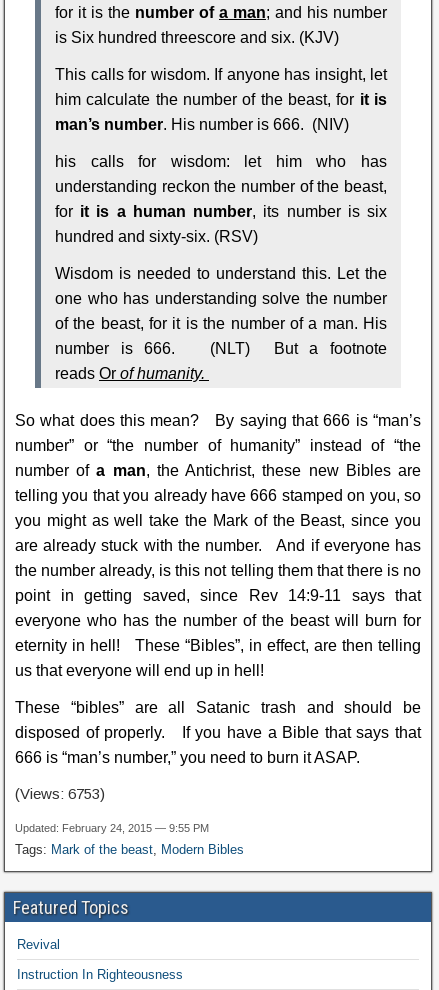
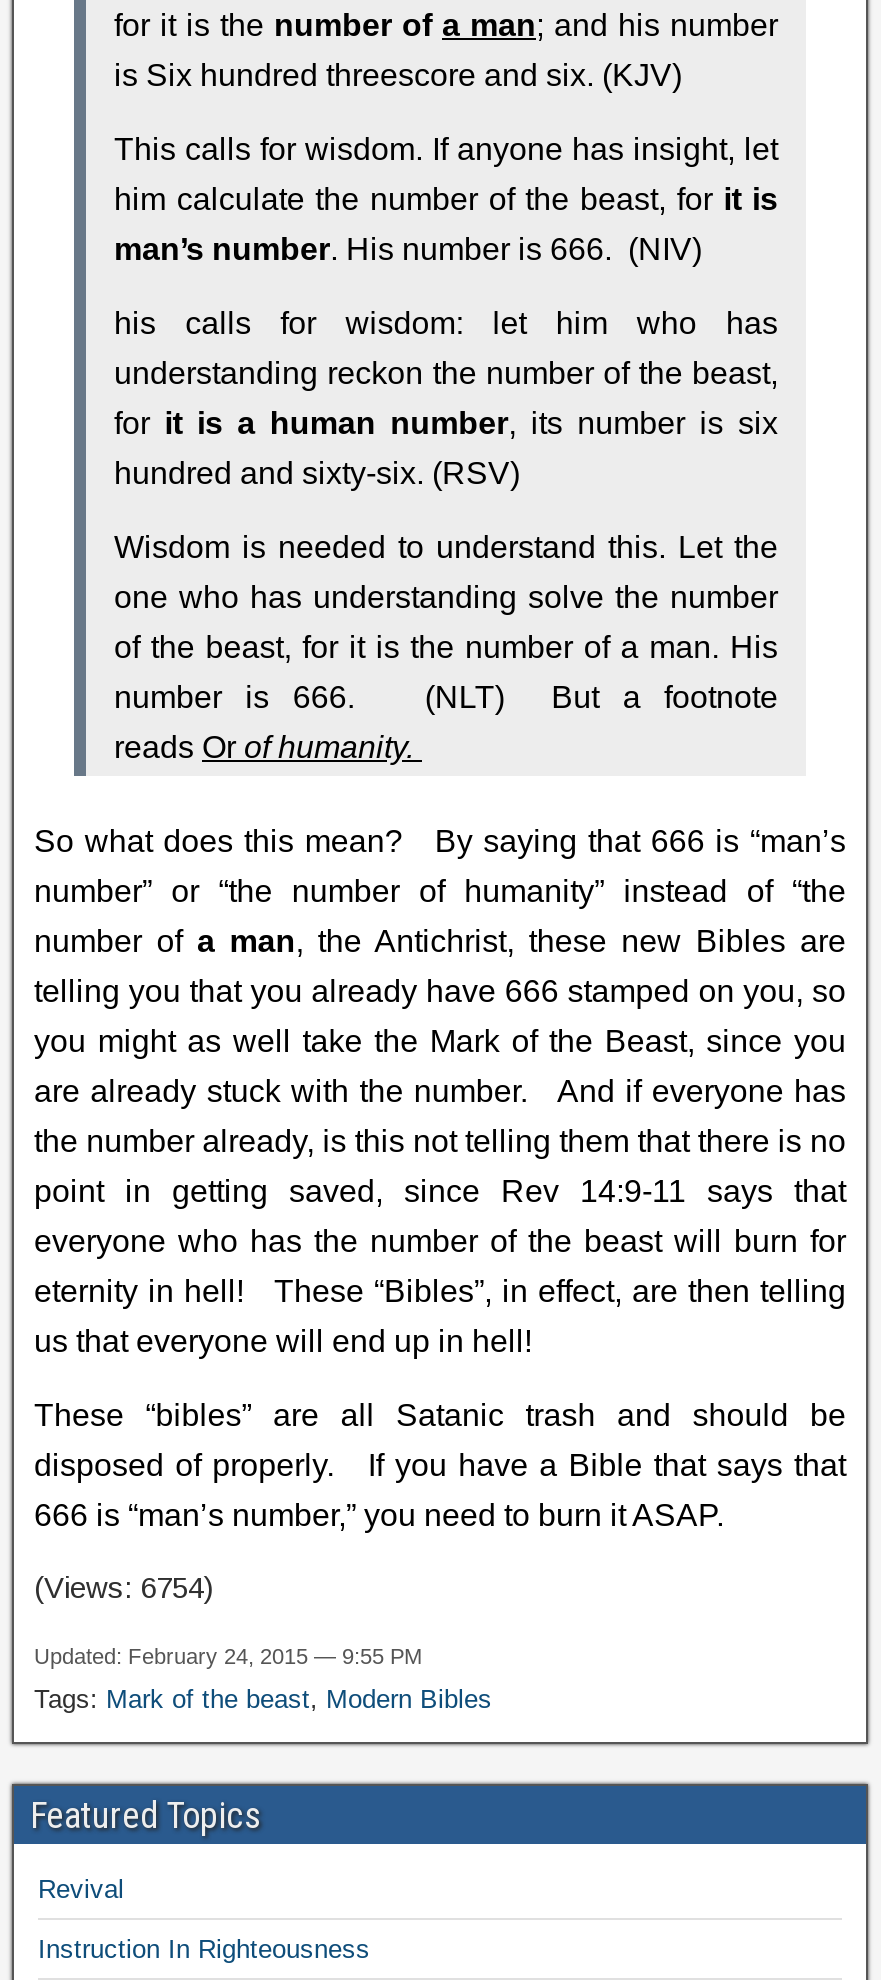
- (Views: 6753)
+ (Views: 6754)
